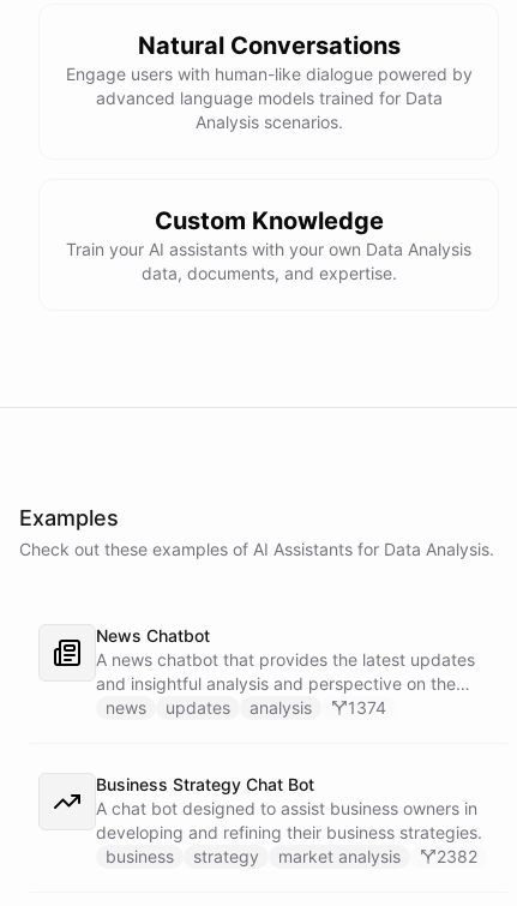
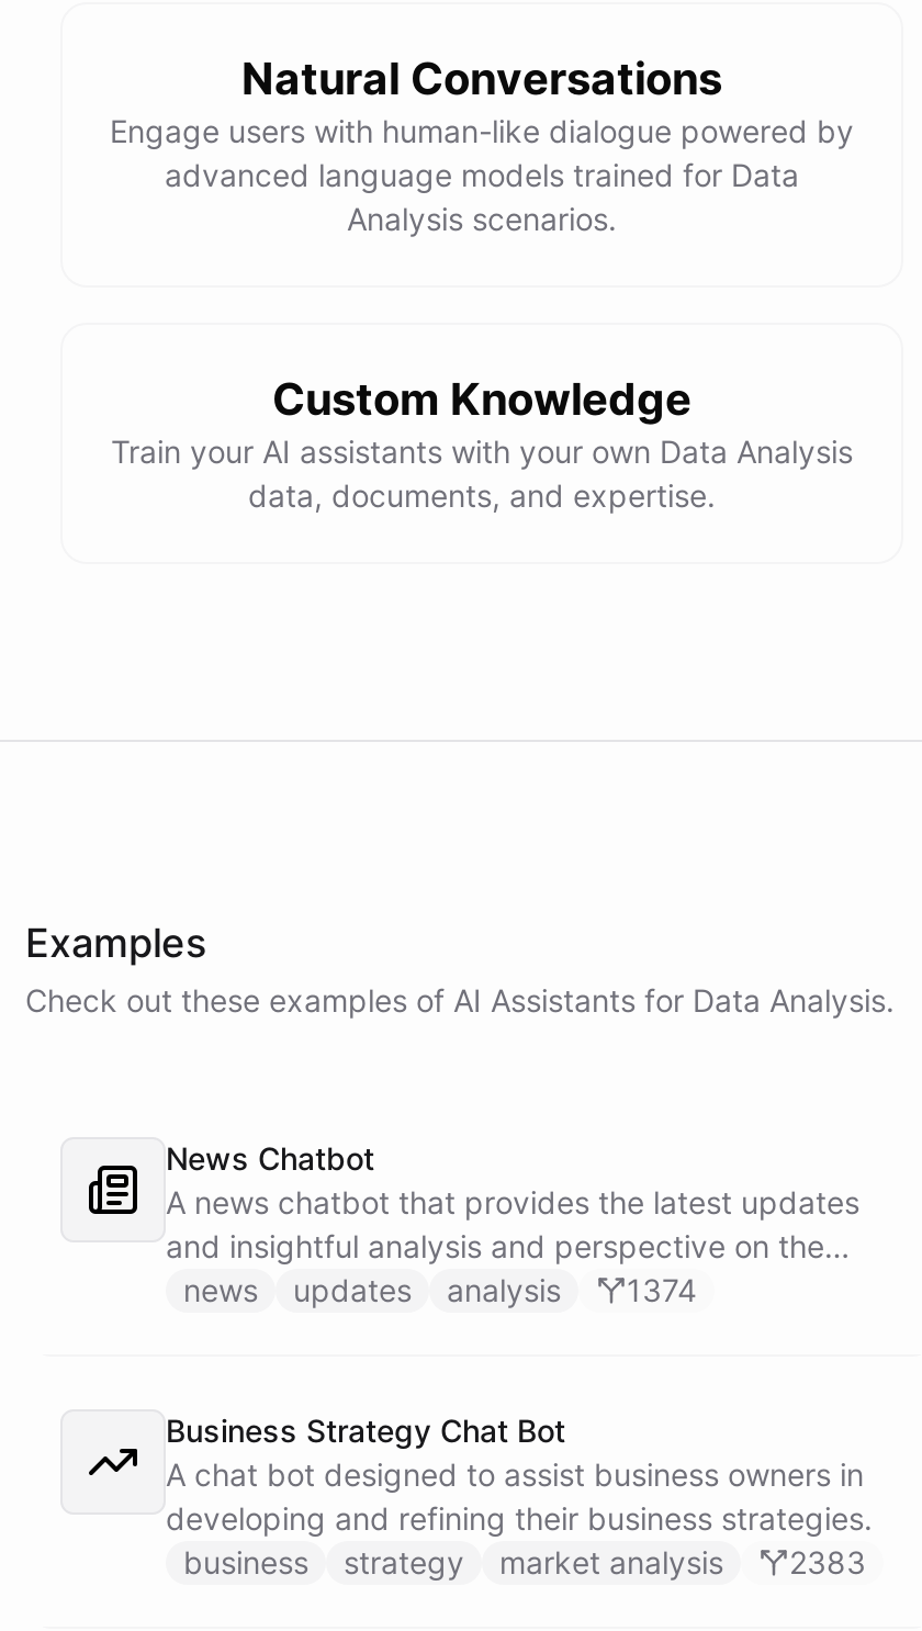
- business strategy market analysis 2382
+ business strategy market analysis 2383
